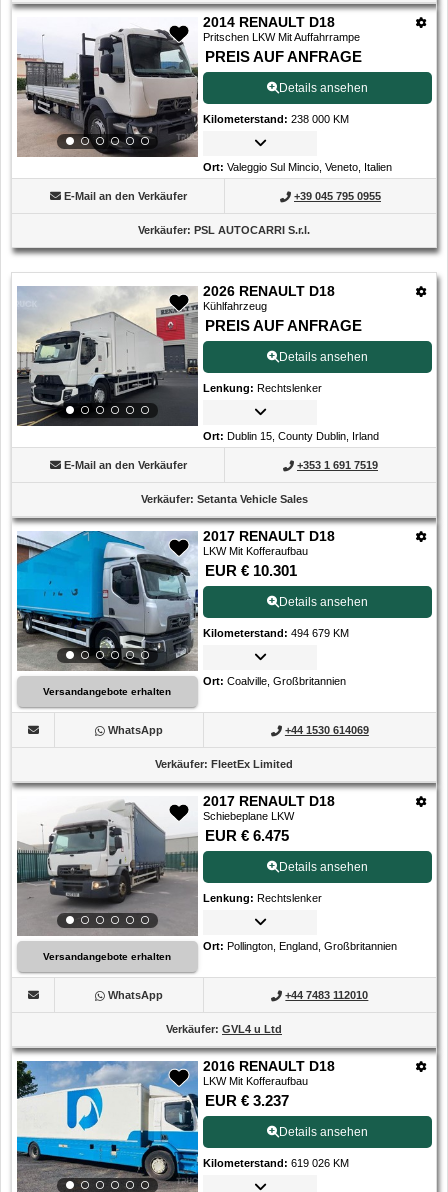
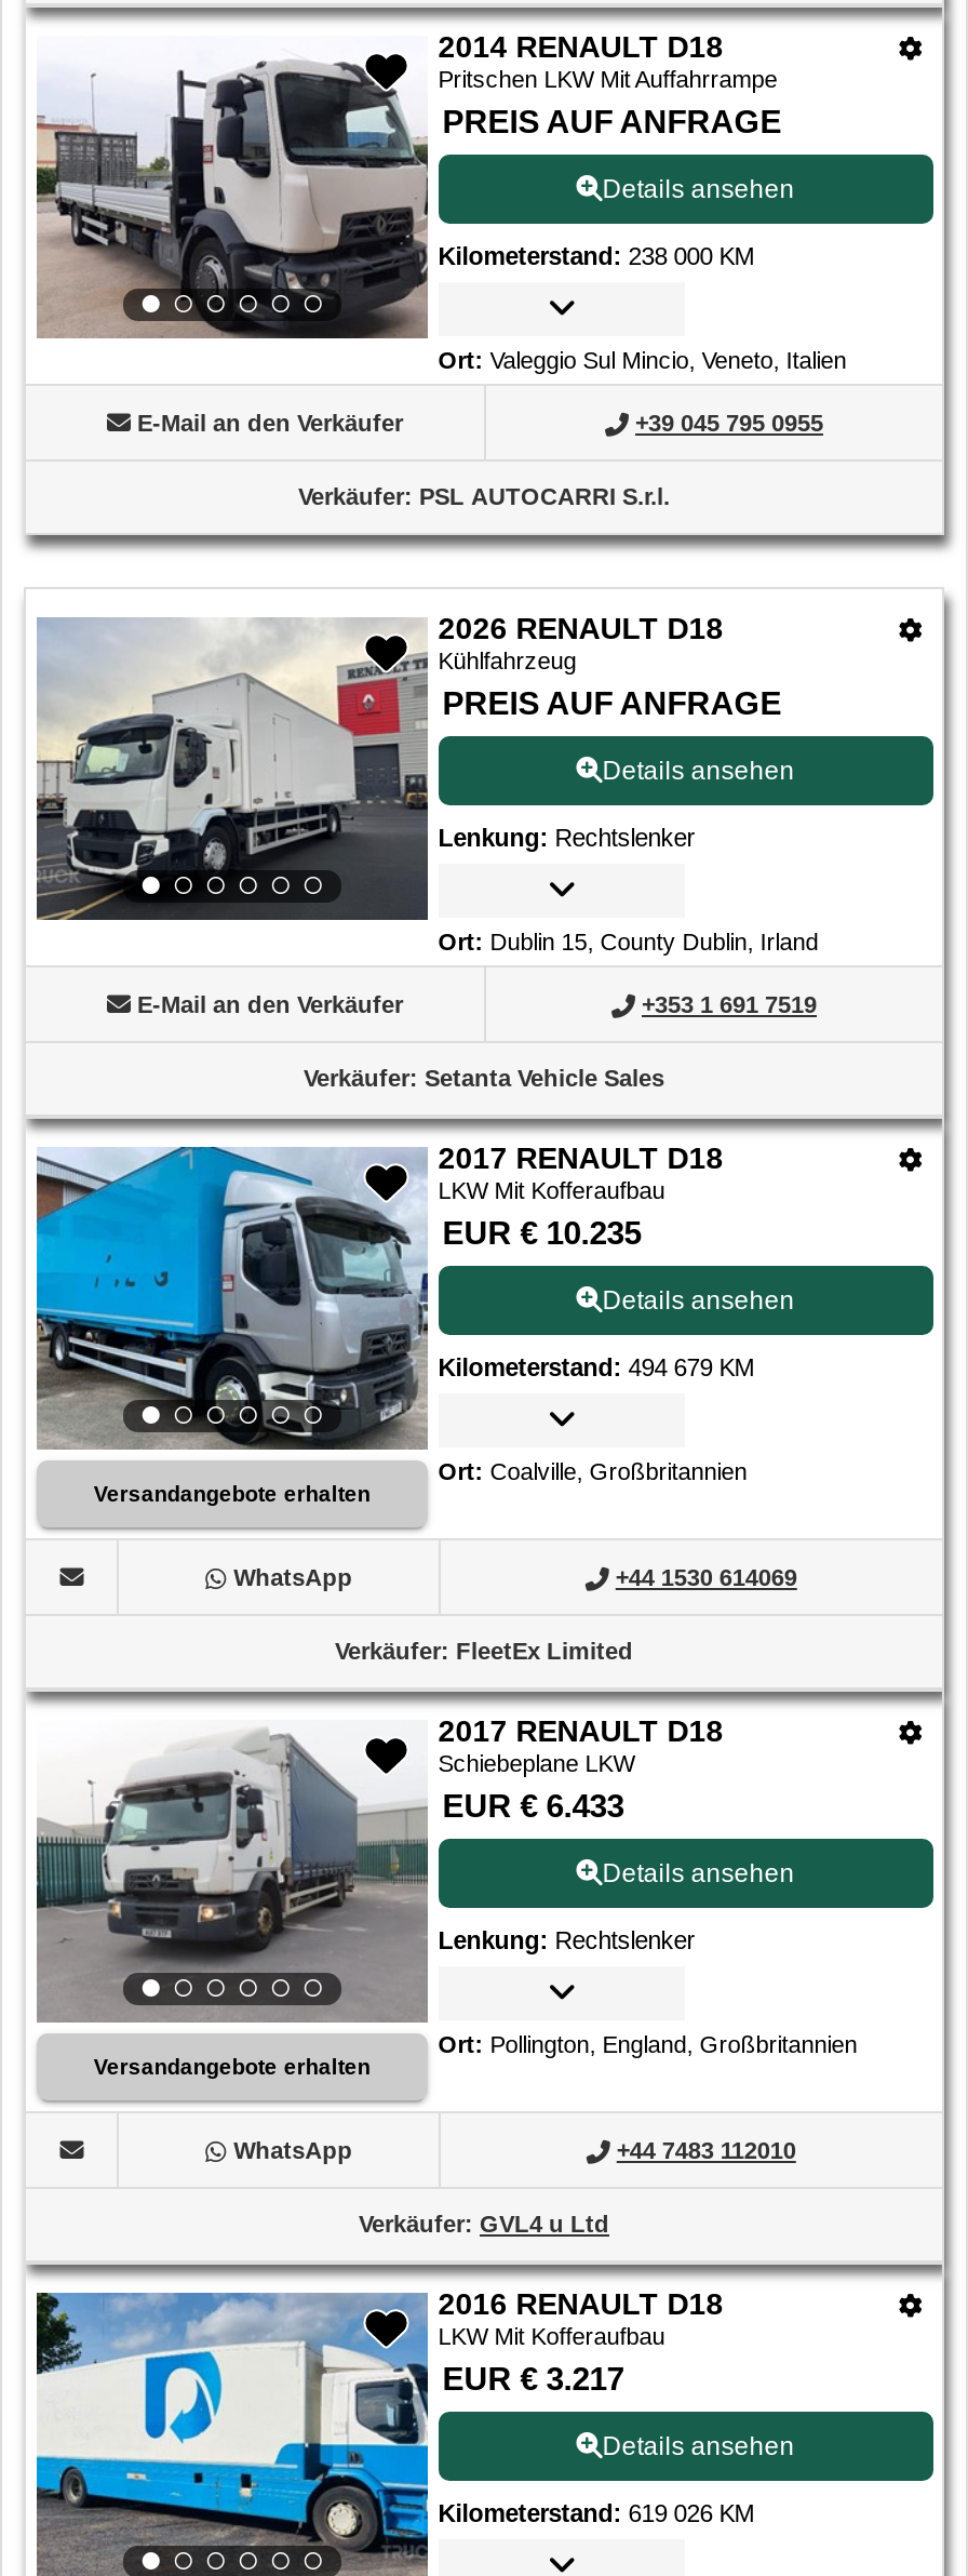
- EUR € 10.301
+ EUR € 10.235

- EUR € 6.475
+ EUR € 6.433

- EUR € 3.237
+ EUR € 3.217
